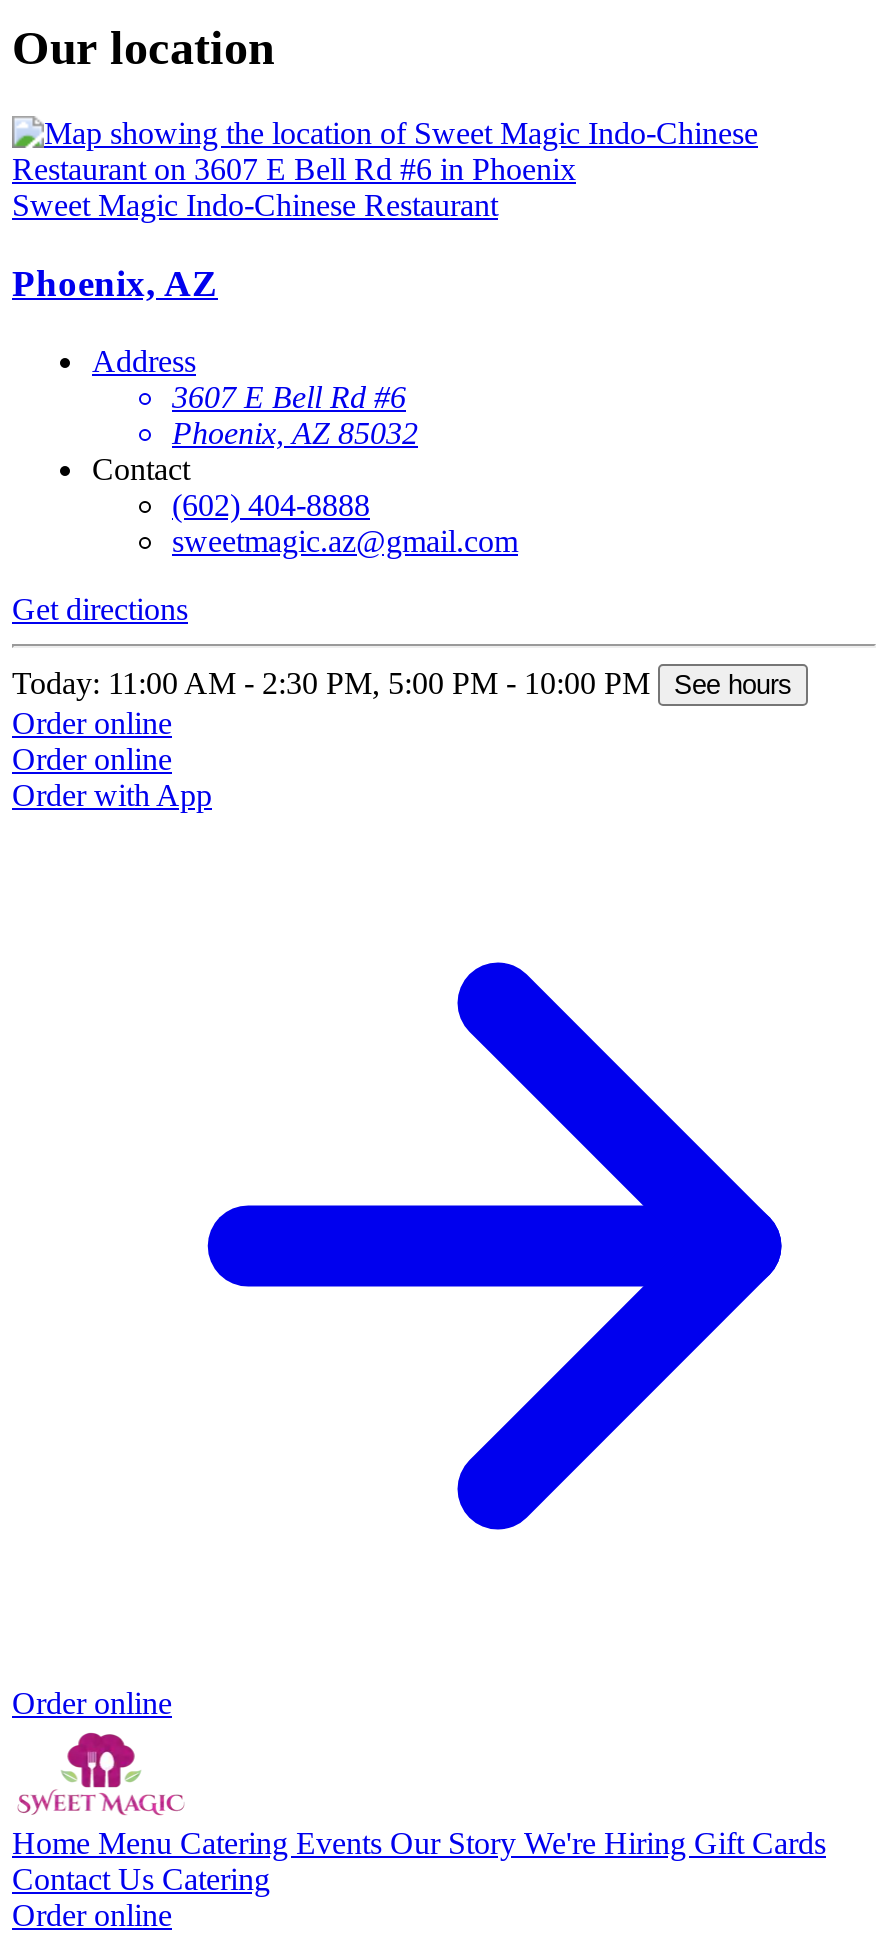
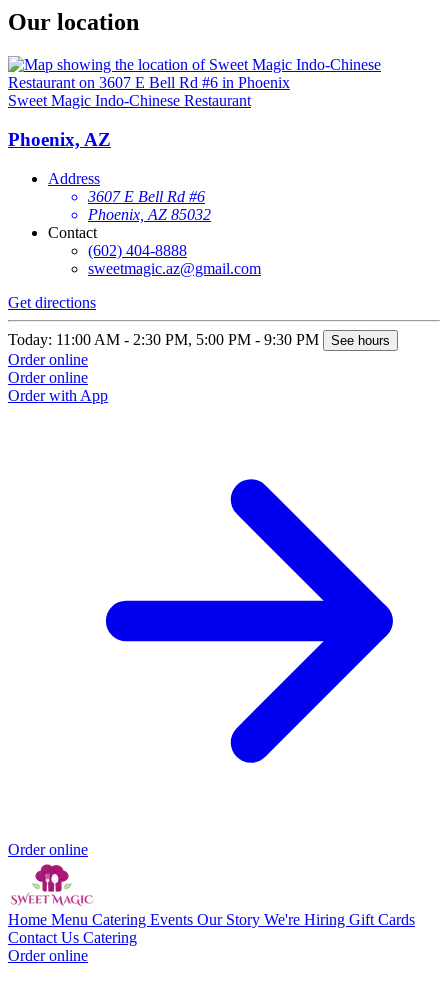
- Today: 11:00 AM - 2:30 PM, 5:00 PM - 10:00 PM
+ Today: 11:00 AM - 2:30 PM, 5:00 PM - 9:30 PM
